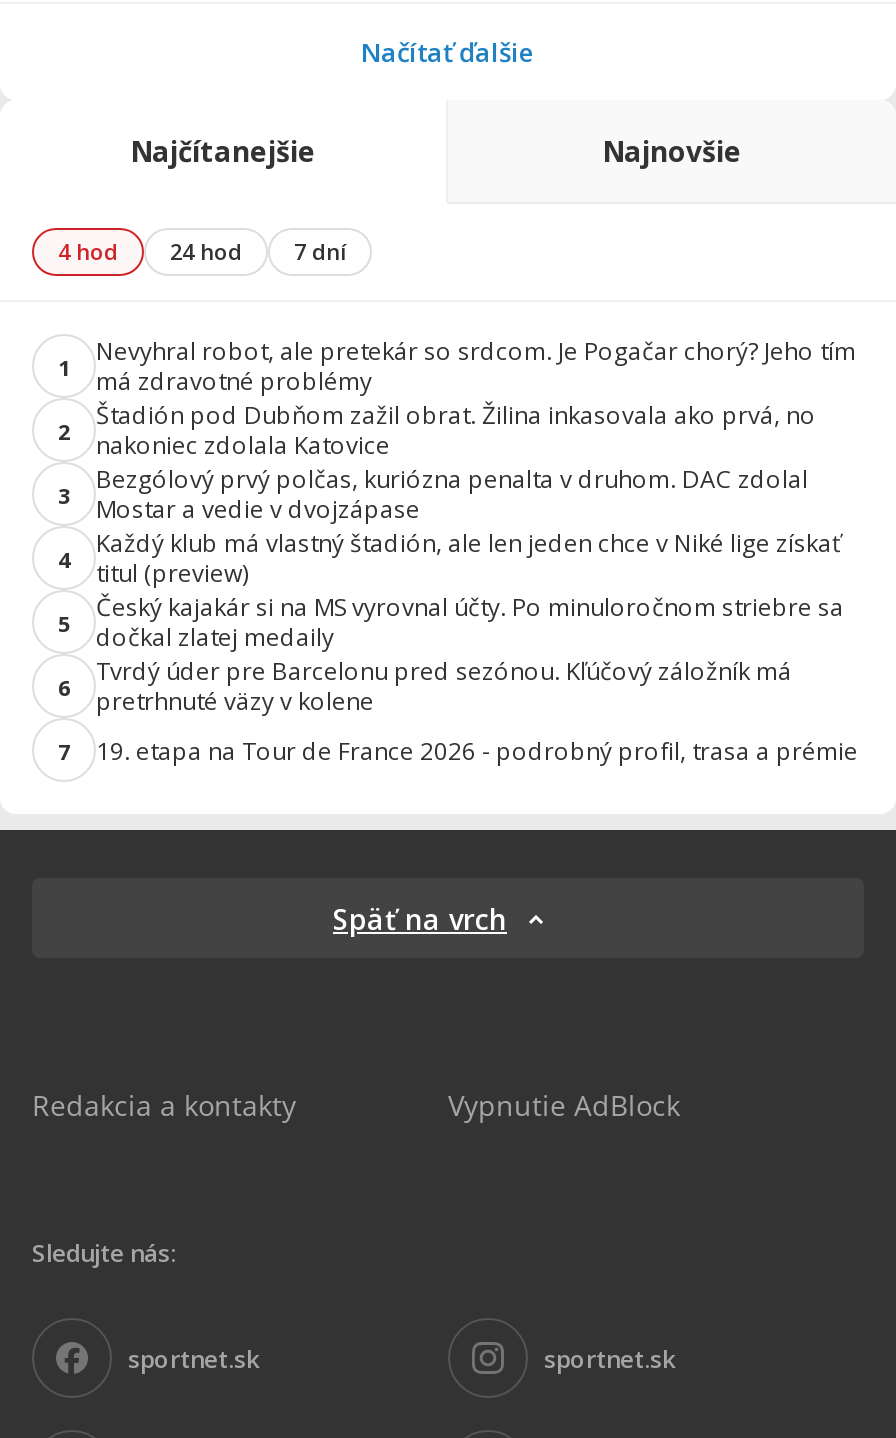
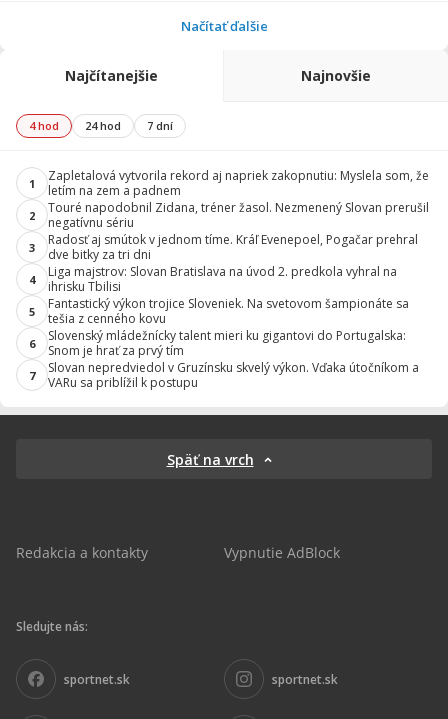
- Nevyhral robot, ale pretekár so srdcom. Je Pogačar chorý? Jeho tím
- má zdravotné problémy
+ Zapletalová vytvorila rekord aj napriek zakopnutiu: Myslela som, že
+ letím na zem a padnem

- Štadión pod Dubňom zažil obrat. Žilina inkasovala ako prvá, no
- nakoniec zdolala Katovice
+ Touré napodobnil Zidana, tréner žasol. Nezmenený Slovan prerušil
+ negatívnu sériu

- Bezgólový prvý polčas, kuriózna penalta v druhom. DAC zdolal
- Mostar a vedie v dvojzápase
+ Radosť aj smútok v jednom tíme. Kráľ Evenepoel, Pogačar prehral
+ dve bitky za tri dni

- Každý klub má vlastný štadión, ale len jeden chce v Niké lige získať
- titul (preview)
+ Liga majstrov: Slovan Bratislava na úvod 2. predkola vyhral na
+ ihrisku Tbilisi

- Český kajakár si na MS vyrovnal účty. Po minuloročnom striebre sa
- dočkal zlatej medaily
+ Fantastický výkon trojice Sloveniek. Na svetovom šampionáte sa
+ tešia z cenného kovu

- Tvrdý úder pre Barcelonu pred sezónou. Kľúčový záložník má
- pretrhnuté väzy v kolene
+ Slovenský mládežnícky talent mieri ku gigantovi do Portugalska:
+ Snom je hrať za prvý tím

- 19. etapa na Tour de France 2026 - podrobný profil, trasa a prémie
+ Slovan nepredviedol v Gruzínsku skvelý výkon. Vďaka útočníkom a
+ VARu sa priblížil k postupu
